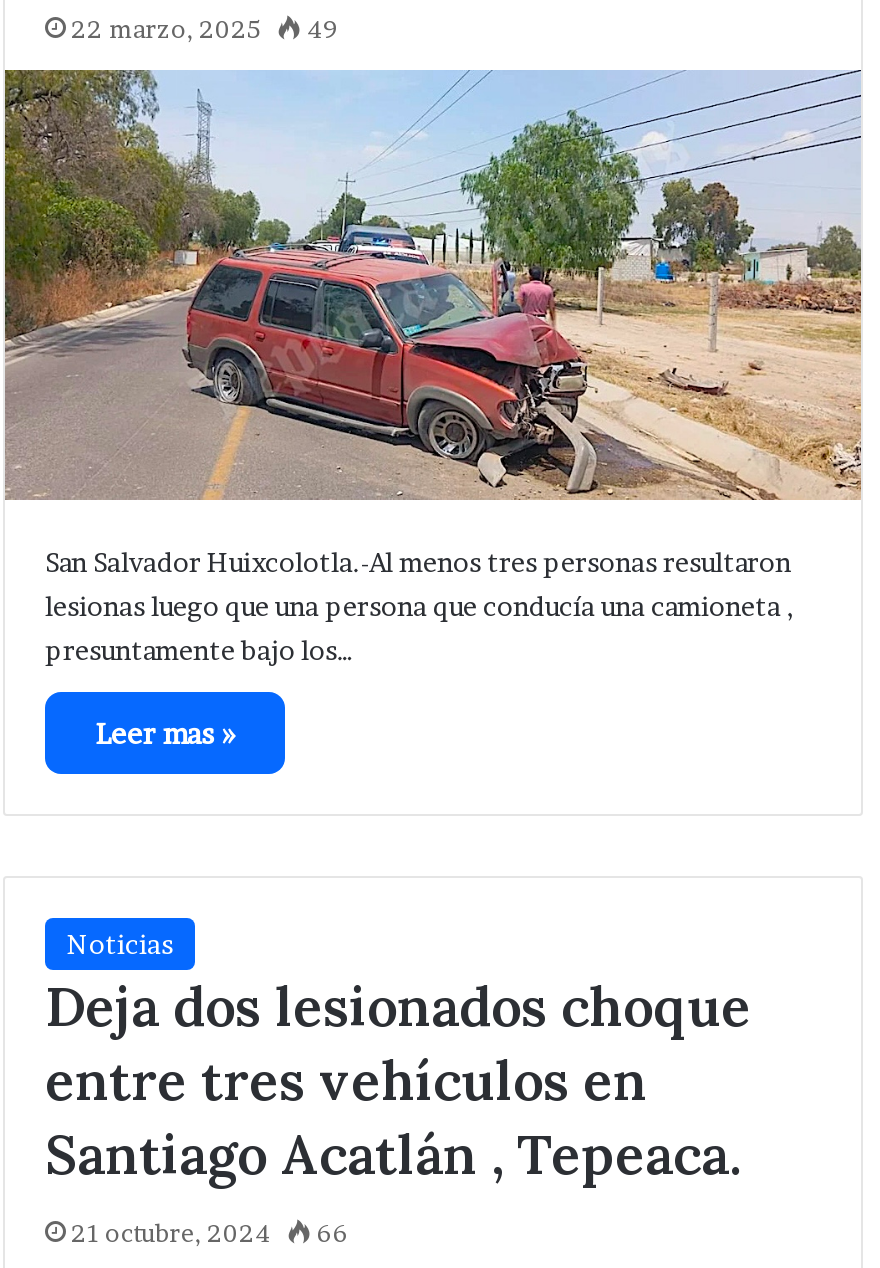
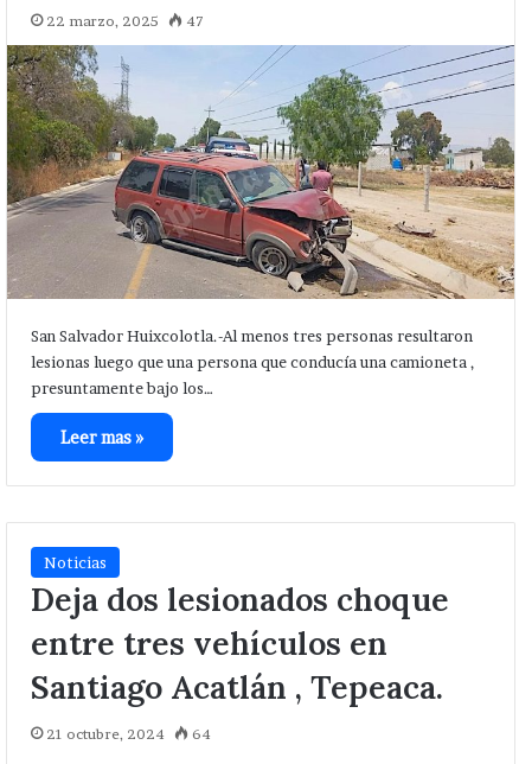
- 22 marzo, 2025 49
+ 22 marzo, 2025 47

- 21 octubre, 2024 66
+ 21 octubre, 2024 64
